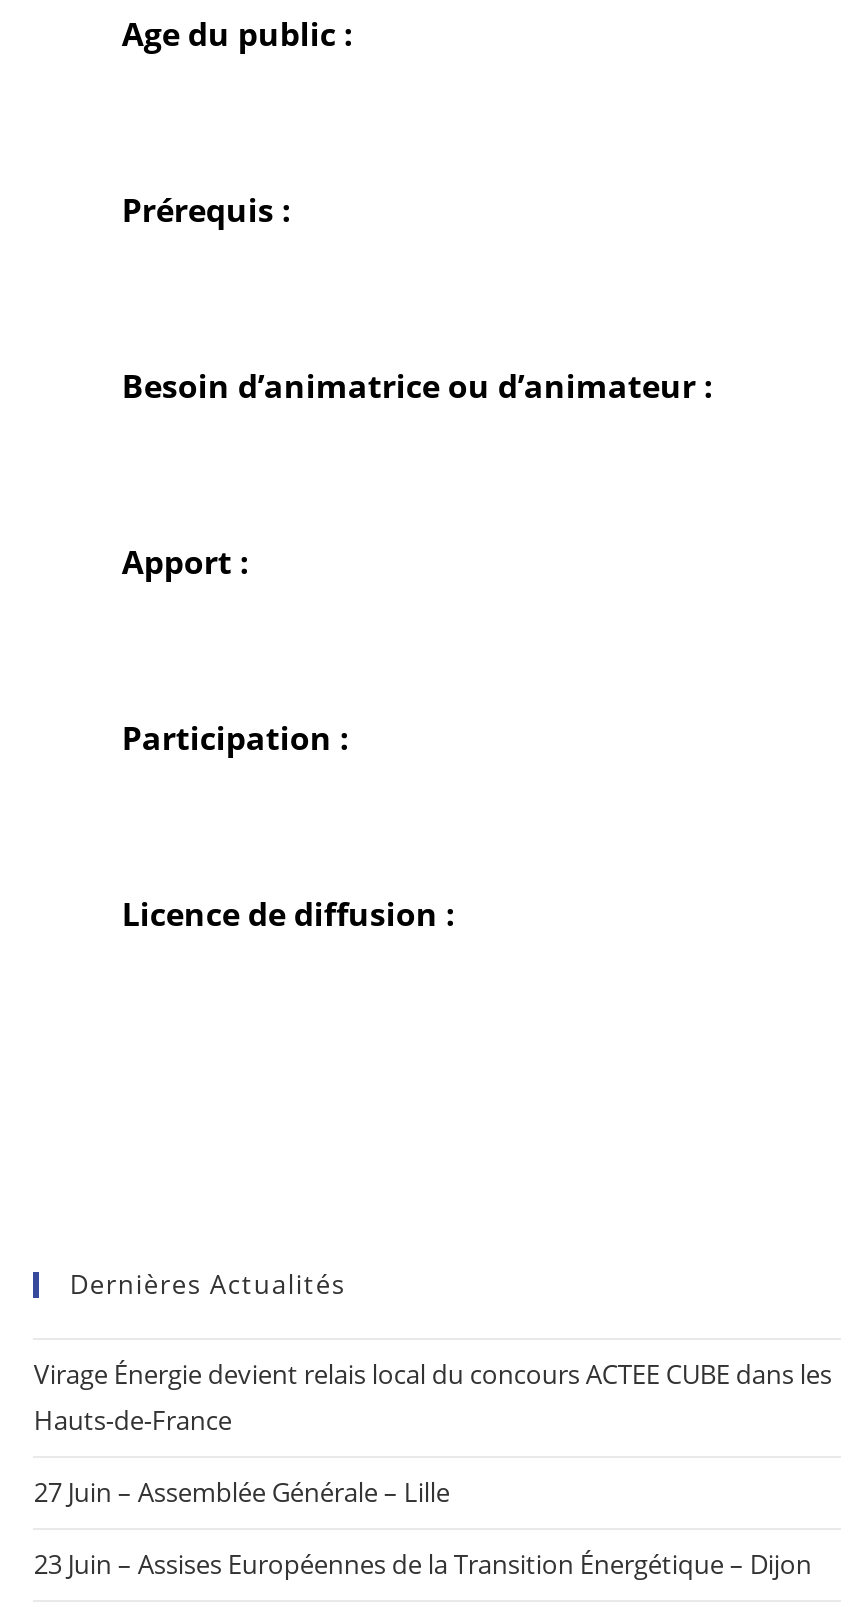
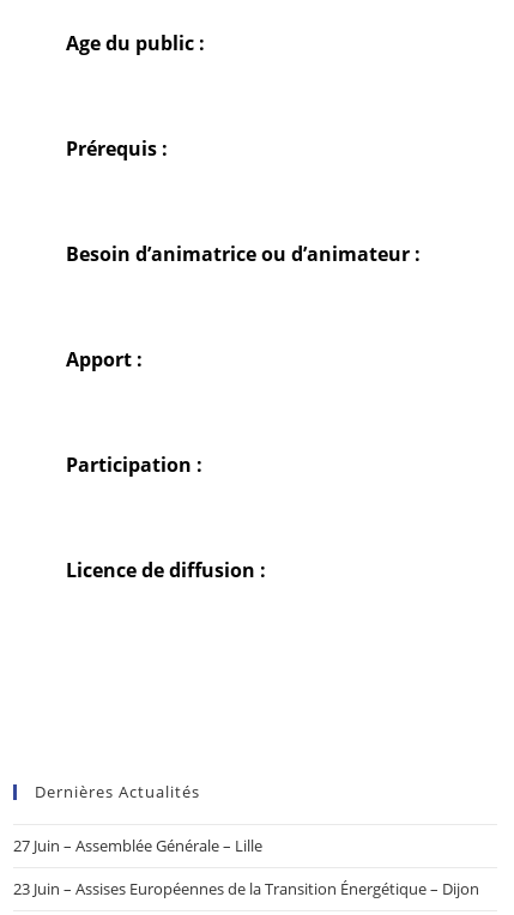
- Virage Énergie devient relais local du concours ACTEE CUBE dans les
- Hauts-de-France
